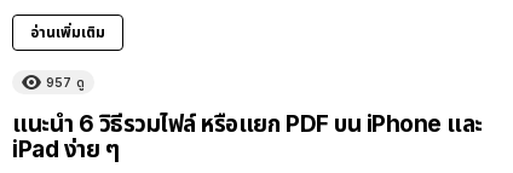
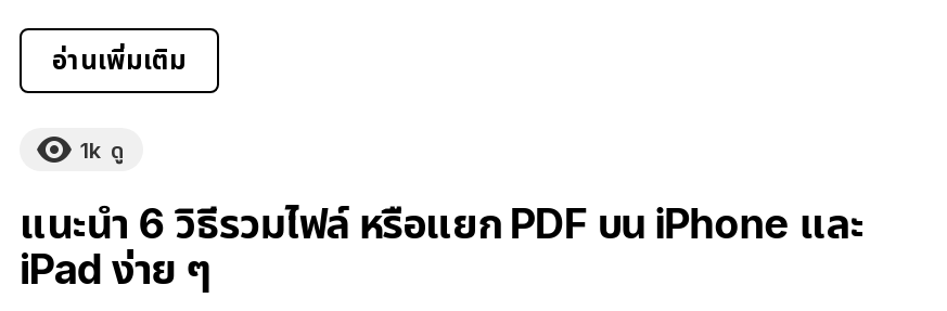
- 957 ดู
+ 1k ดู
